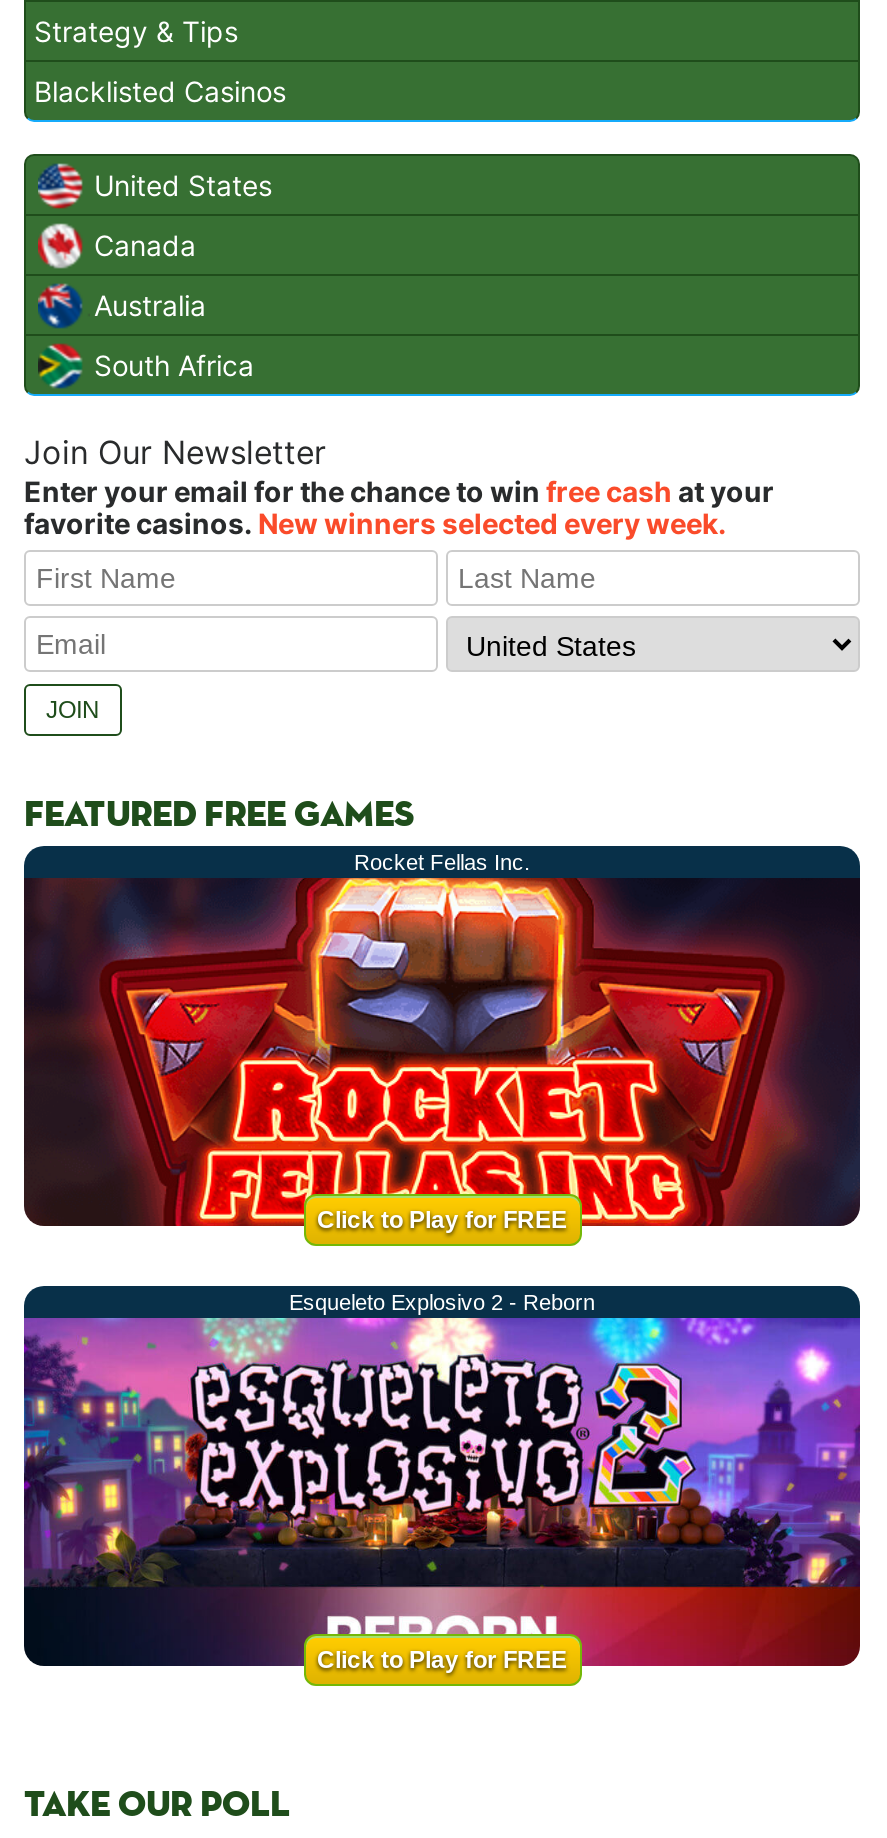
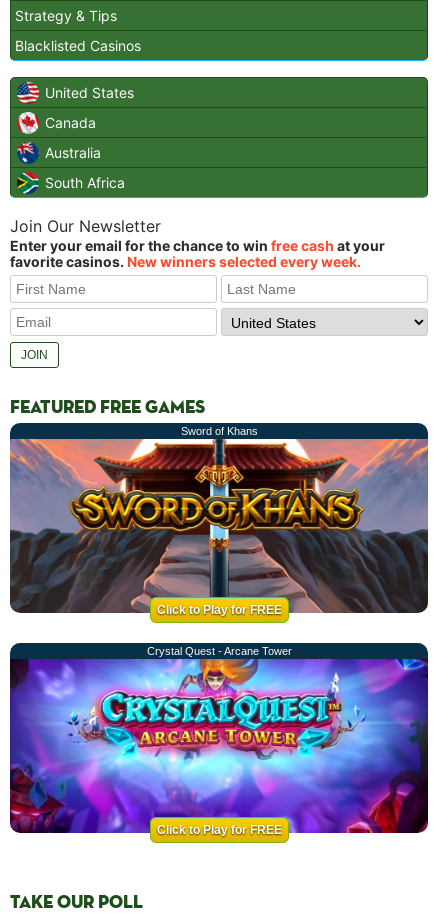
- Rocket Fellas Inc.
+ Sword of Khans

- [image]
- Esqueleto Explosivo 2 - Reborn
+ [image]
+ Crystal Quest - Arcane Tower

- [image]
+ [image]
